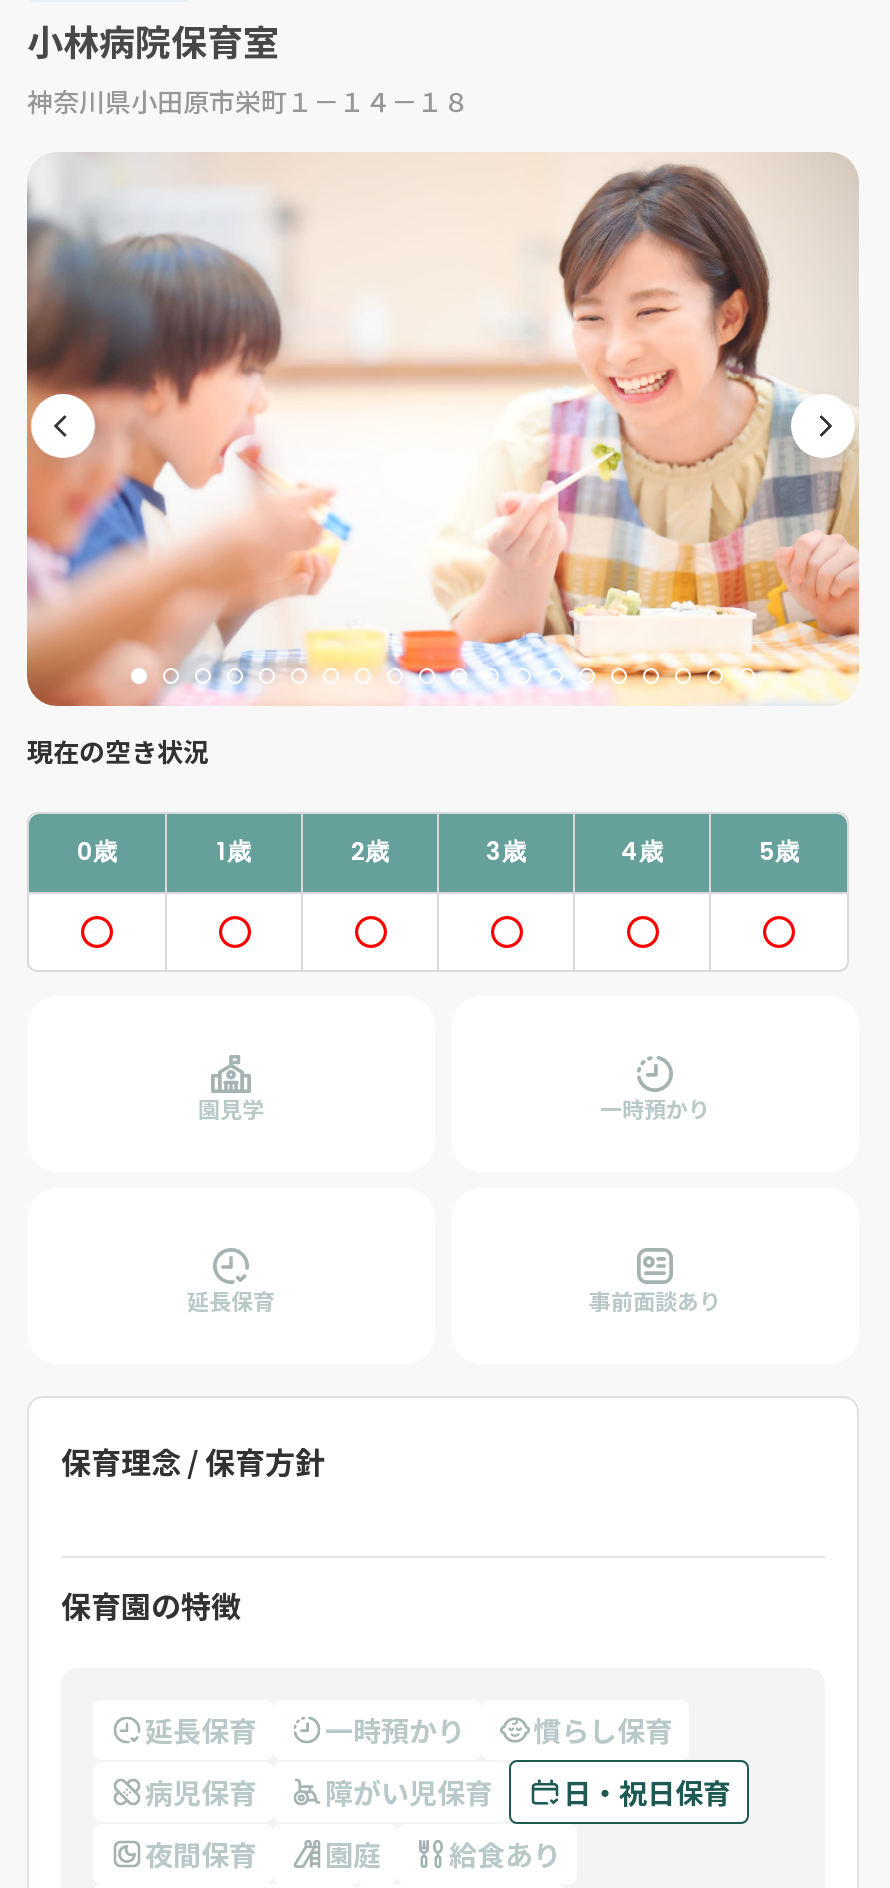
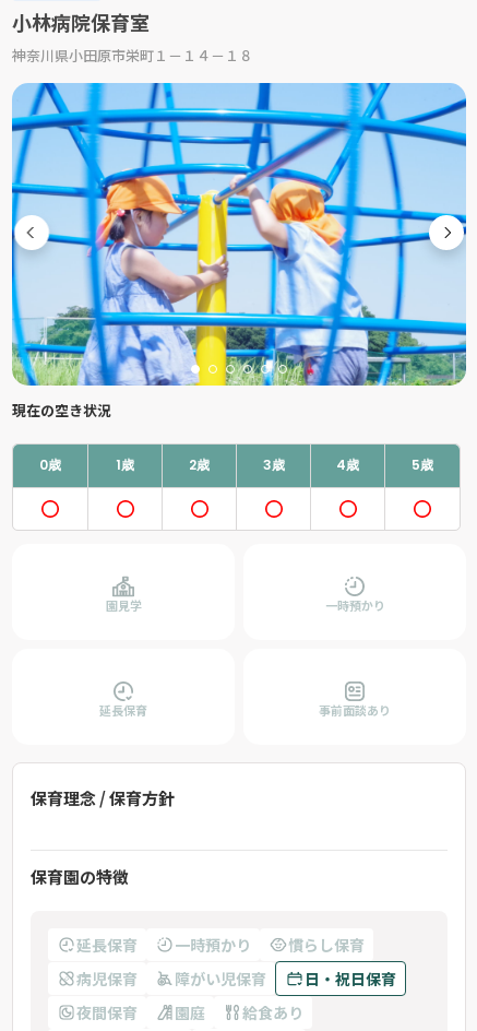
- [image]
+ [image]
